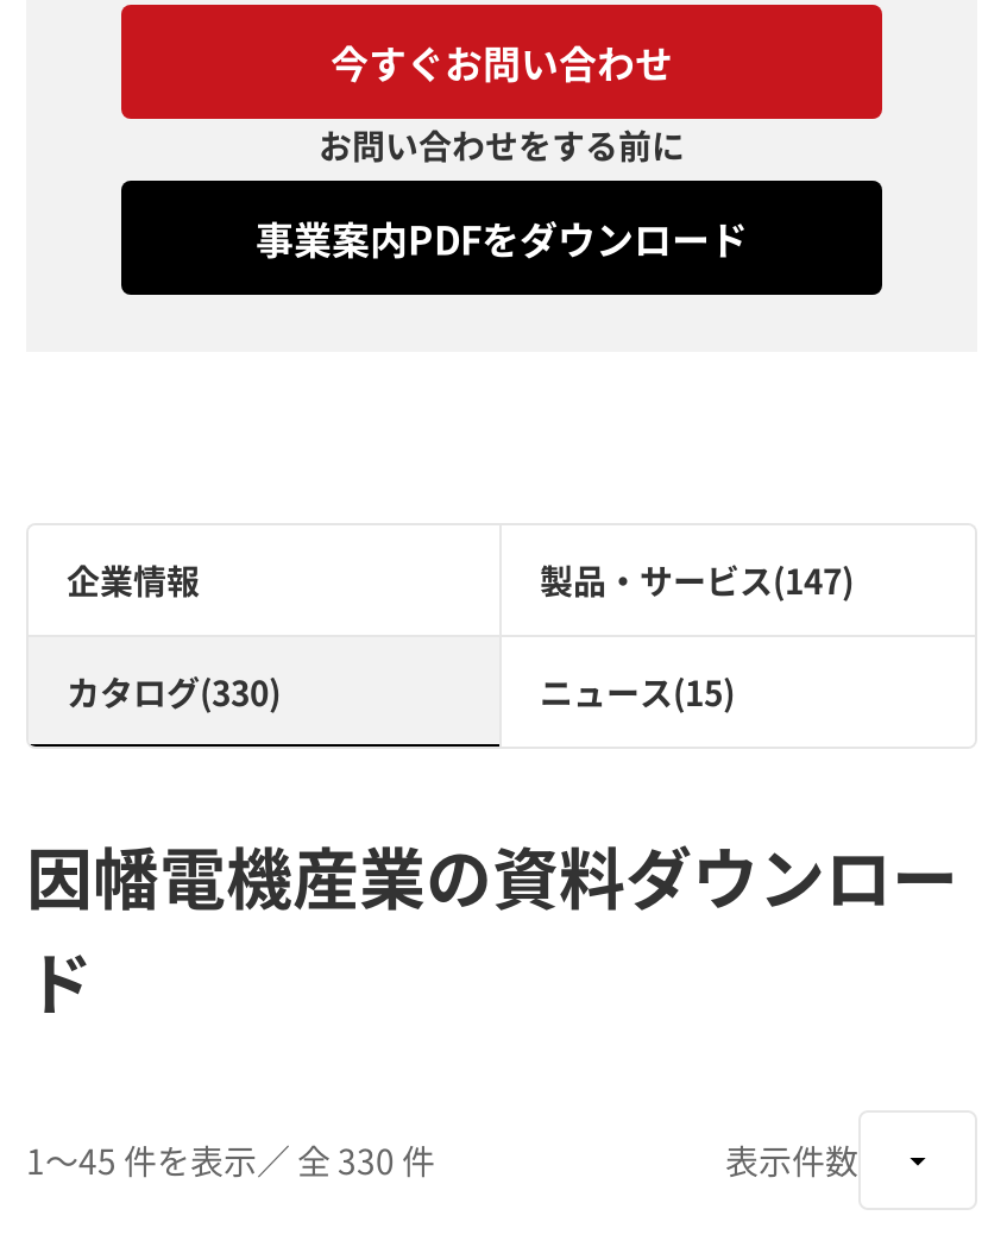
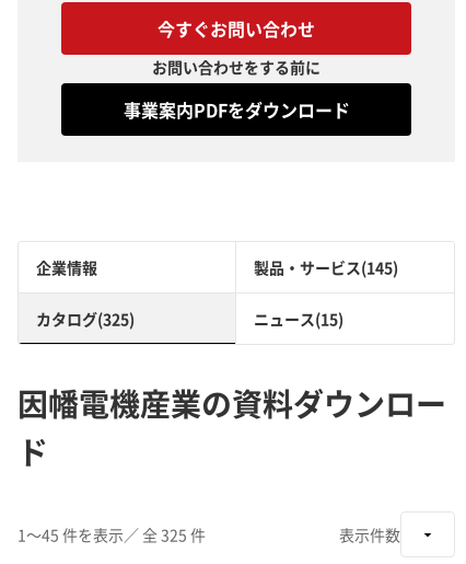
- 製品・サービス(147)
+ 製品・サービス(145)

- カタログ(330)
+ カタログ(325)

- 1～45 件を表示／ 全 330 件
+ 1～45 件を表示／ 全 325 件
